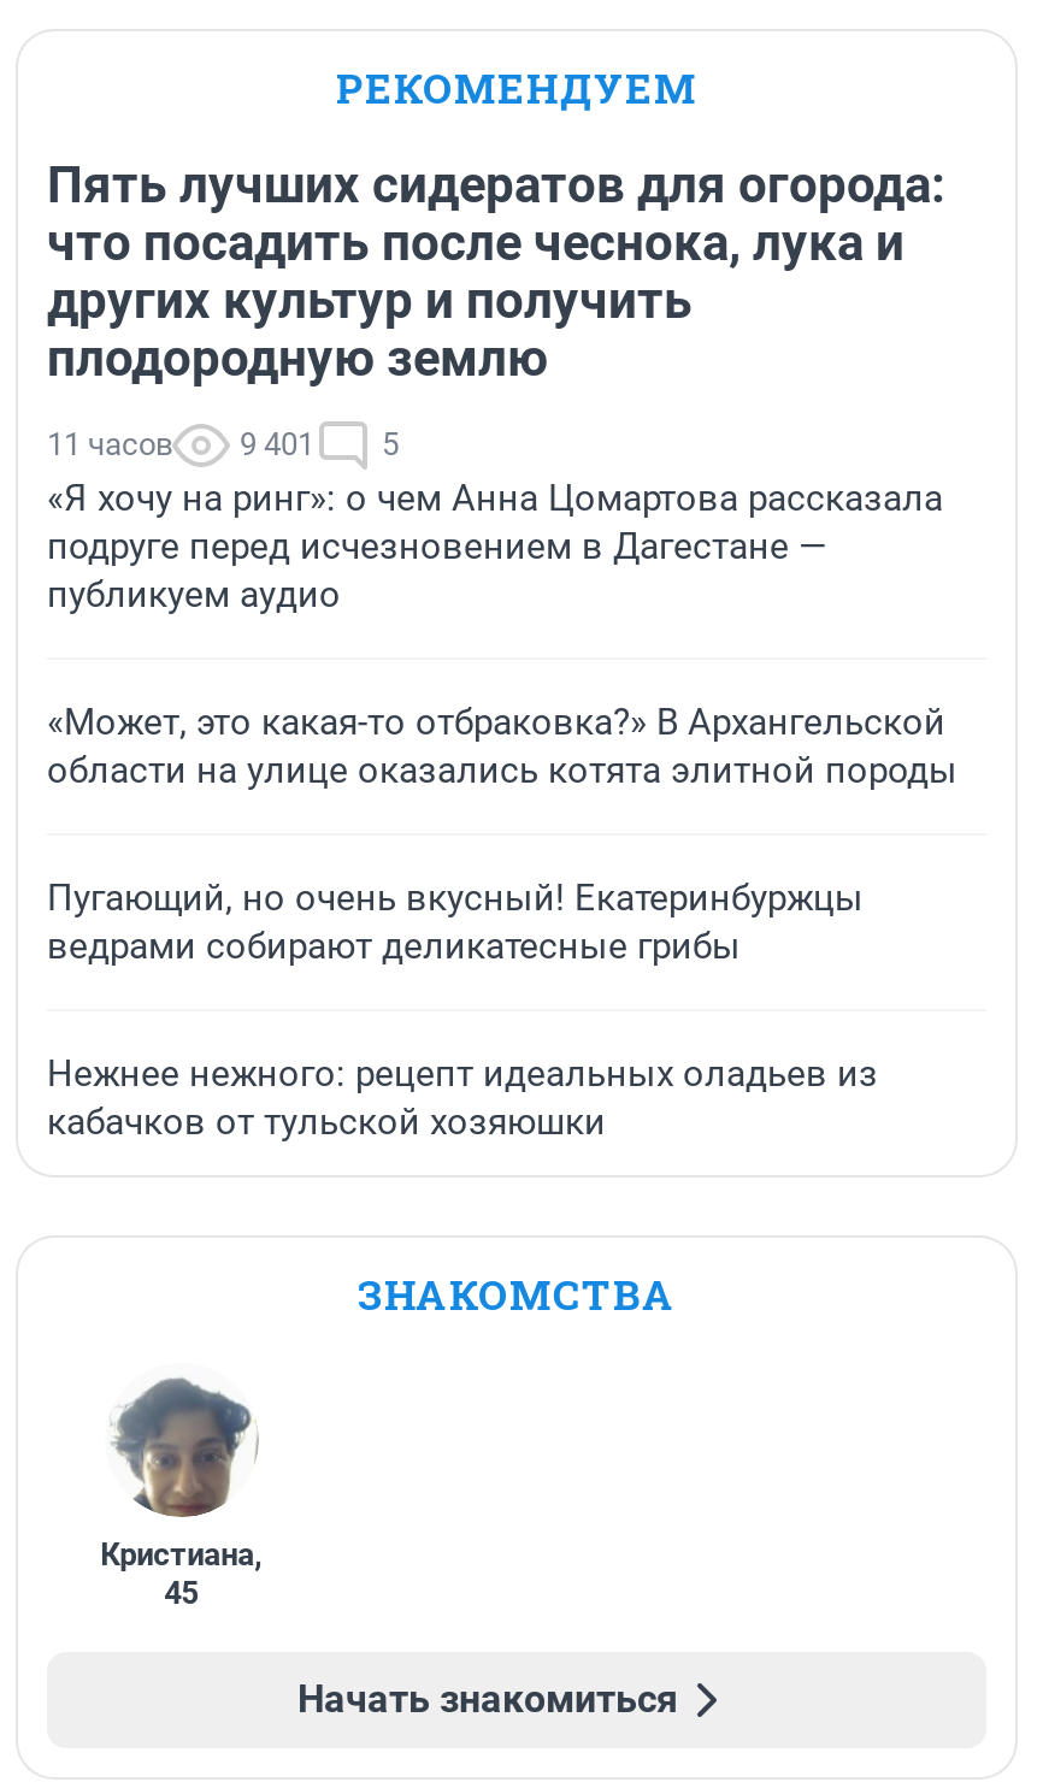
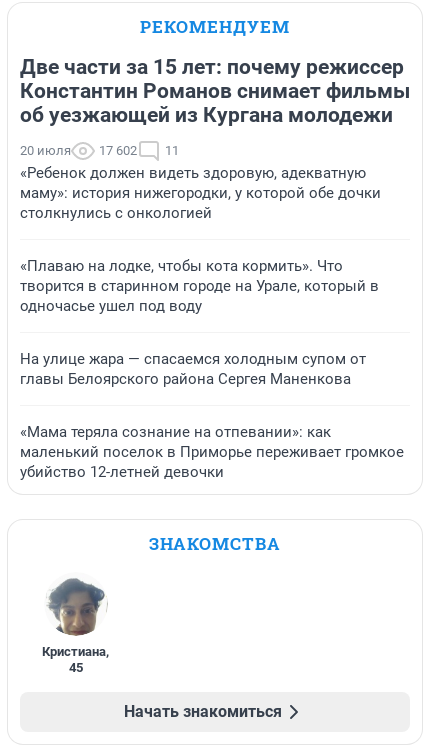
- Пять лучших сидератов для огорода:
- что посадить после чеснока, лука и
- других культур и получить
- плодородную землю
+ Две части за 15 лет: почему режиссер
+ Константин Романов снимает фильмы
+ об уезжающей из Кургана молодежи

- 11 часов
- 9 401
- 5
- «Я хочу на ринг»: о чем Анна Цомартова рассказала
- подруге перед исчезновением в Дагестане —
- публикуем аудио
+ 20 июля
+ 17 602
+ 11
+ «Ребенок должен видеть здоровую, адекватную
+ маму»: история нижегородки, у которой обе дочки
+ столкнулись с онкологией

- «Может, это какая-то отбраковка?» В Архангельской
- области на улице оказались котята элитной породы
+ «Плаваю на лодке, чтобы кота кормить». Что
+ творится в старинном городе на Урале, который в
+ одночасье ушел под воду

- Пугающий, но очень вкусный! Екатеринбуржцы
- ведрами собирают деликатесные грибы
+ На улице жара — спасаемся холодным супом от
+ главы Белоярского района Сергея Маненкова

- Нежнее нежного: рецепт идеальных оладьев из
- кабачков от тульской хозяюшки
+ «Мама теряла сознание на отпевании»: как
+ маленький поселок в Приморье переживает громкое
+ убийство 12-летней девочки
